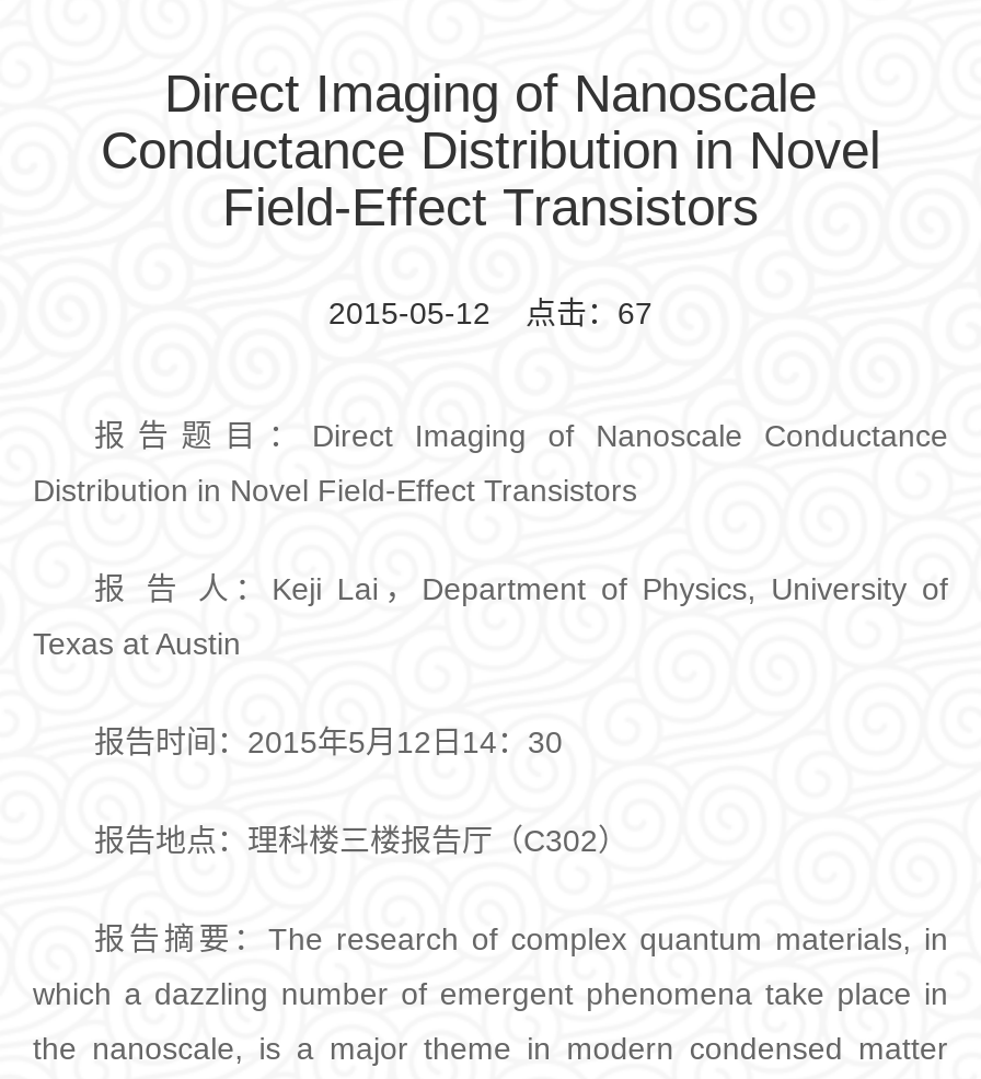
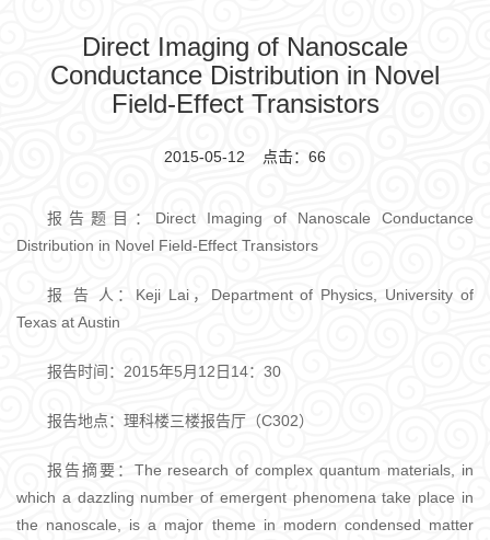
- 2015-05-12 点击：67
+ 2015-05-12 点击：66
